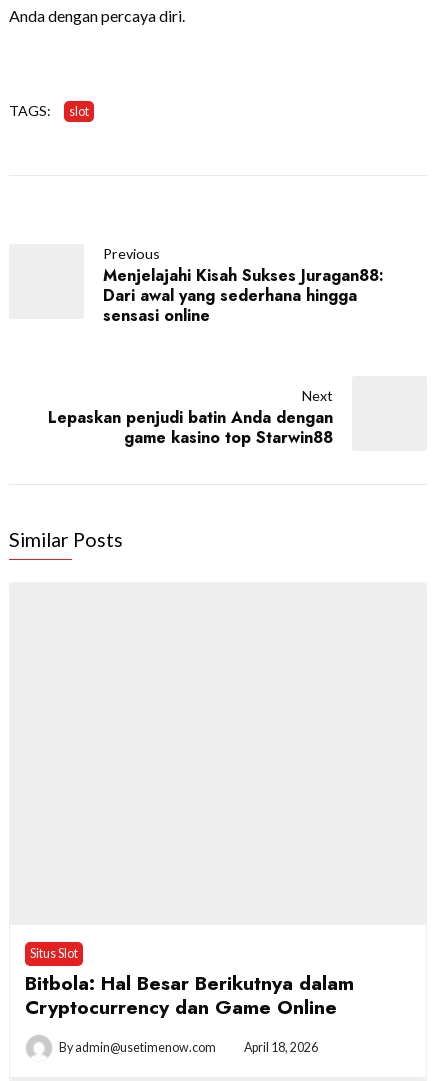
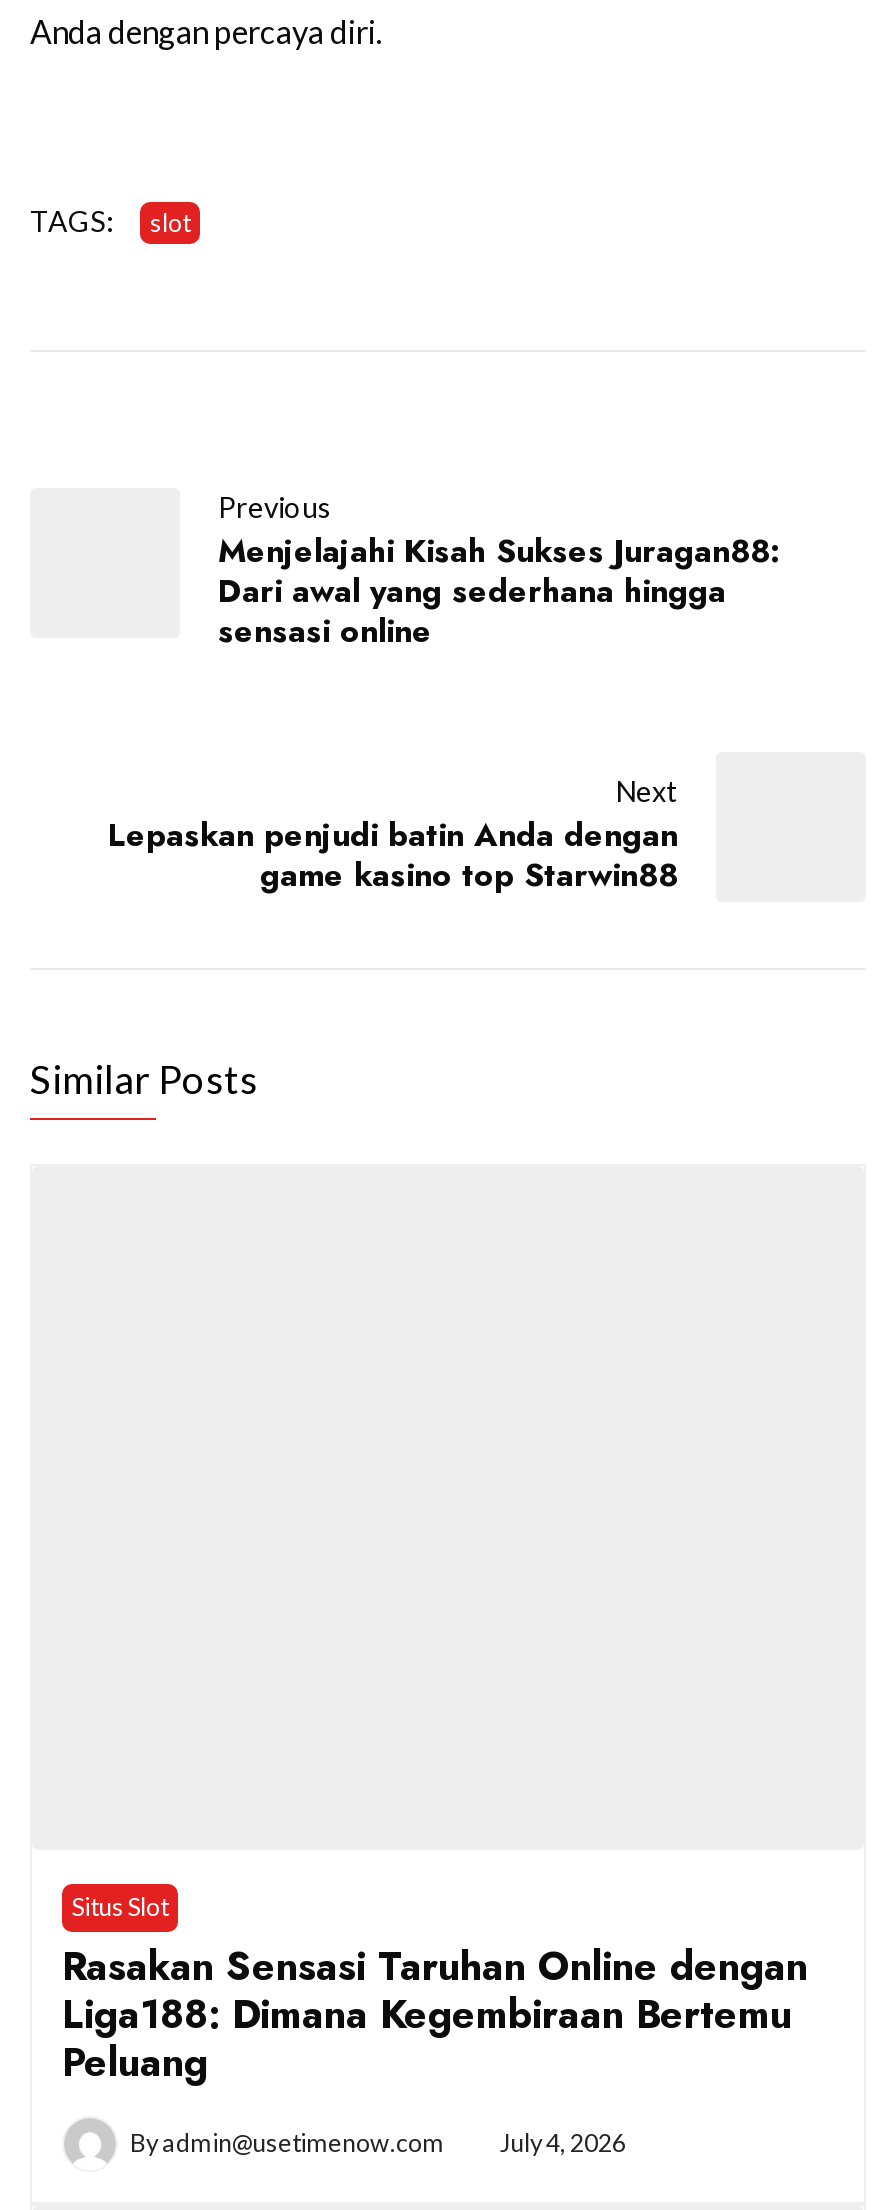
- Bitbola: Hal Besar Berikutnya dalam
- Cryptocurrency dan Game Online
+ Rasakan Sensasi Taruhan Online dengan
+ Liga188: Dimana Kegembiraan Bertemu
+ Peluang

- Byadmin@usetimenow.com April 18, 2026
+ Byadmin@usetimenow.com July 4, 2026
